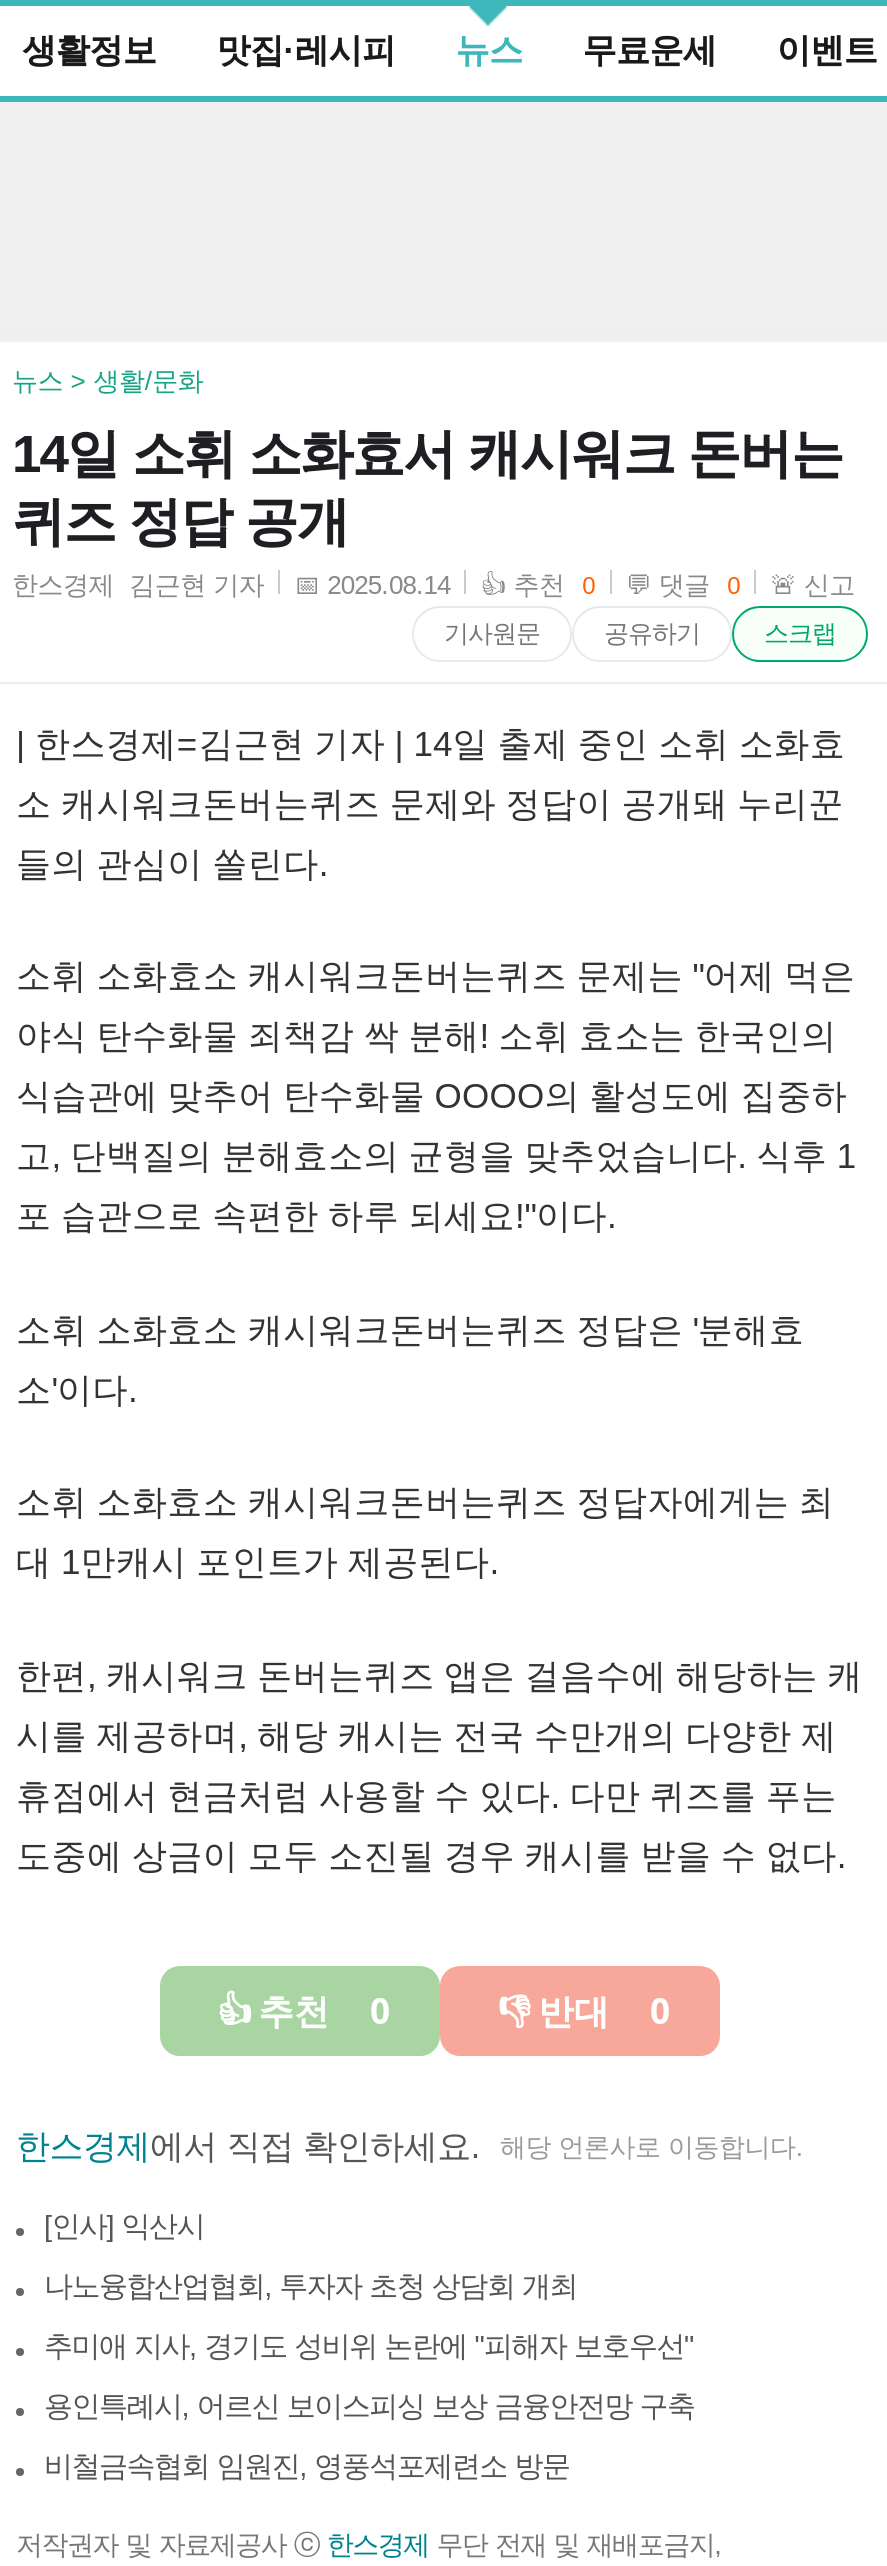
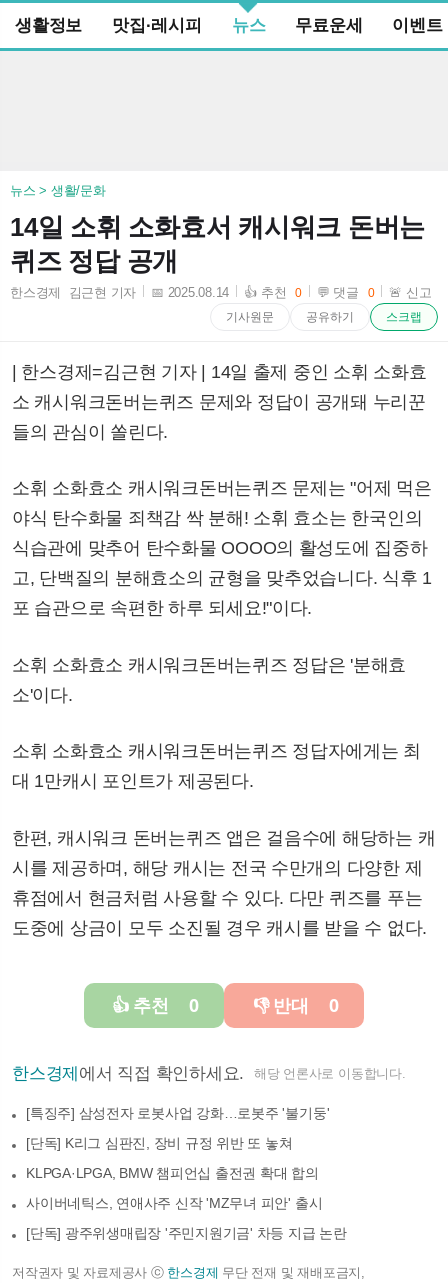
- [인사] 익산시
+ [특징주] 삼성전자 로봇사업 강화…로봇주 '불기둥'

- 나노융합산업협회, 투자자 초청 상담회 개최
+ [단독] K리그 심판진, 장비 규정 위반 또 놓쳐

- 추미애 지사, 경기도 성비위 논란에 "피해자 보호우선"
+ KLPGA·LPGA, BMW 챔피언십 출전권 확대 합의

- 용인특례시, 어르신 보이스피싱 보상 금융안전망 구축
+ 사이버네틱스, 연애사주 신작 'MZ무녀 피안' 출시

- 비철금속협회 임원진, 영풍석포제련소 방문
+ [단독] 광주위생매립장 '주민지원기금' 차등 지급 논란
